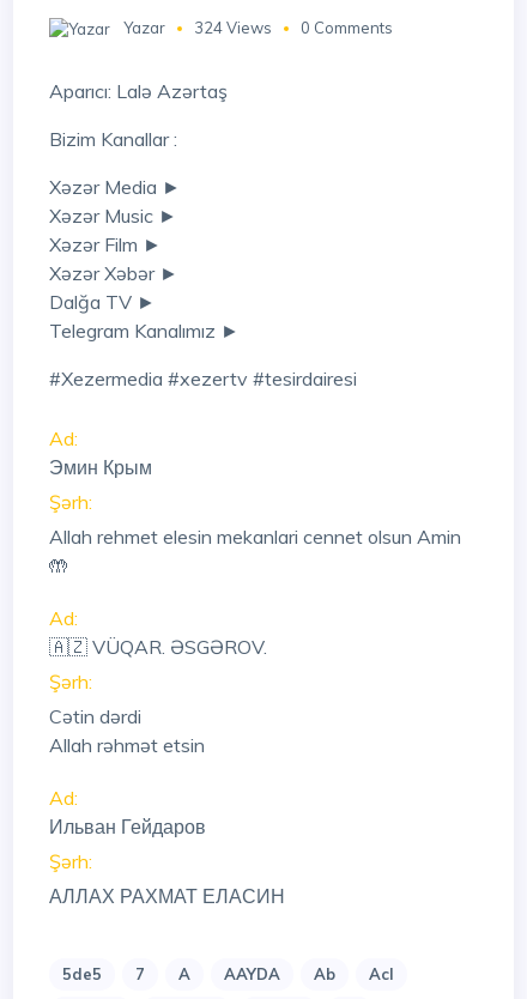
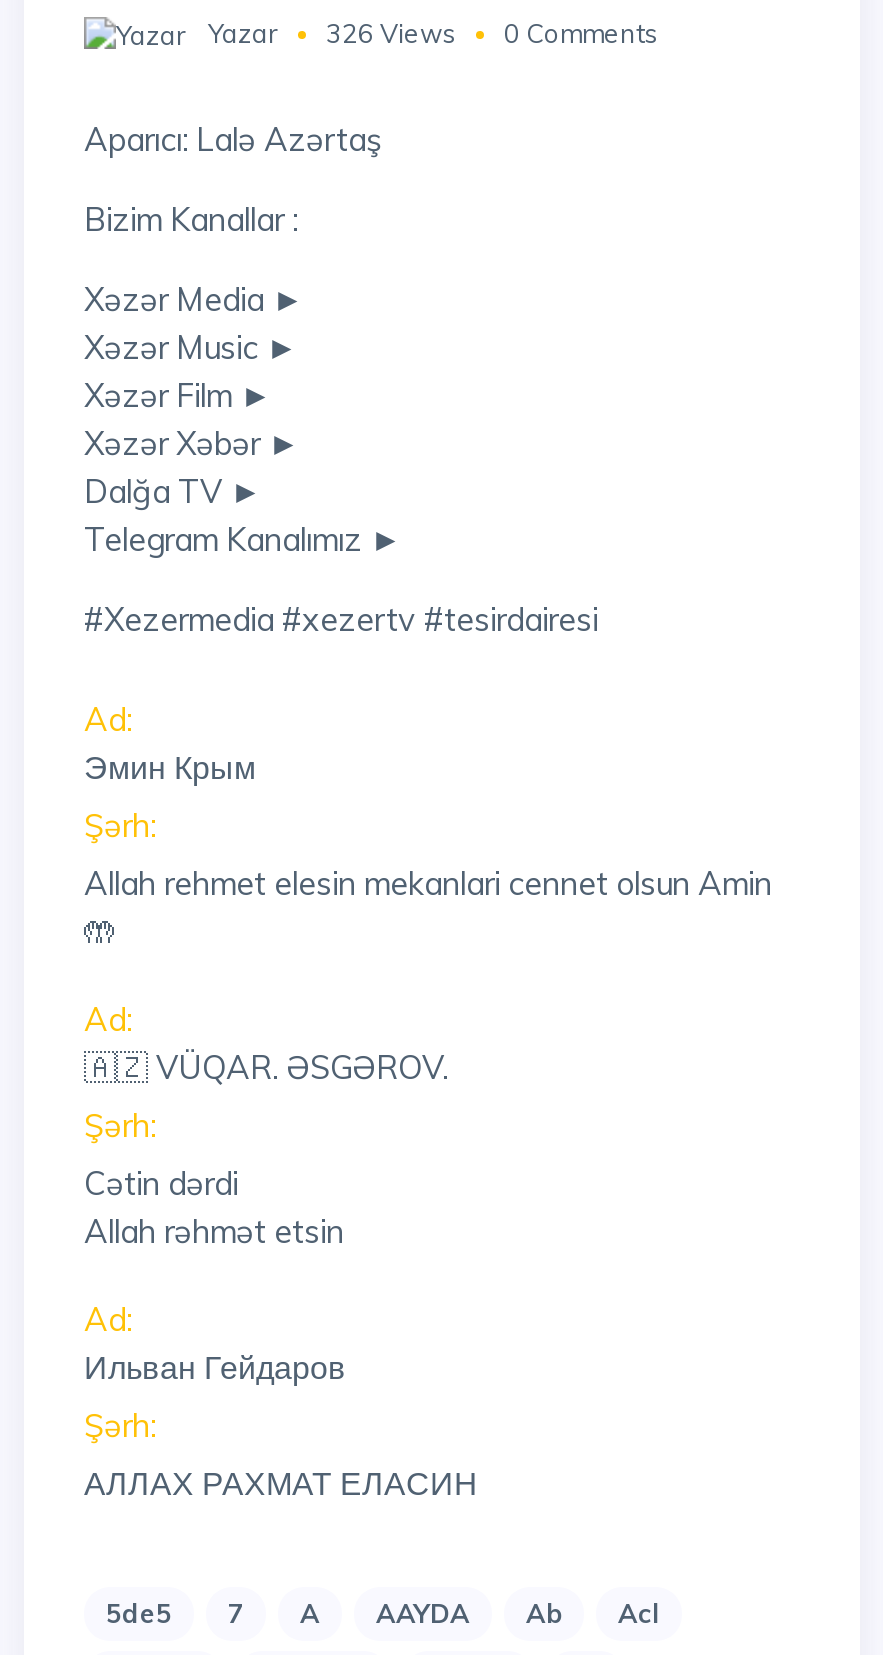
- Yazar 324 Views 0 Comments
+ Yazar 326 Views 0 Comments
